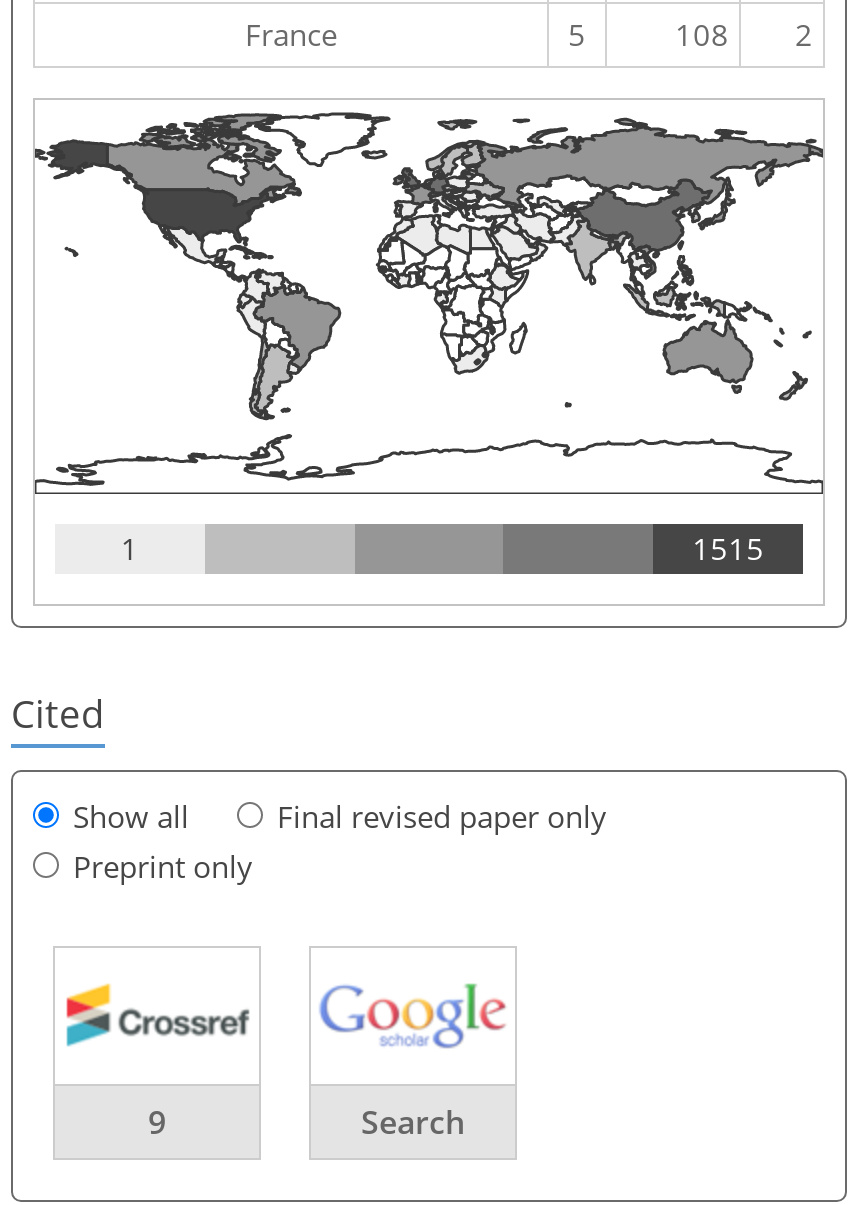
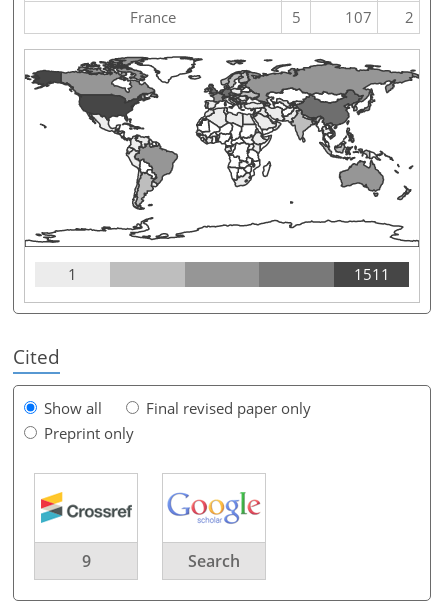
- 108 2
+ 107 2

- 1515
+ 1511
